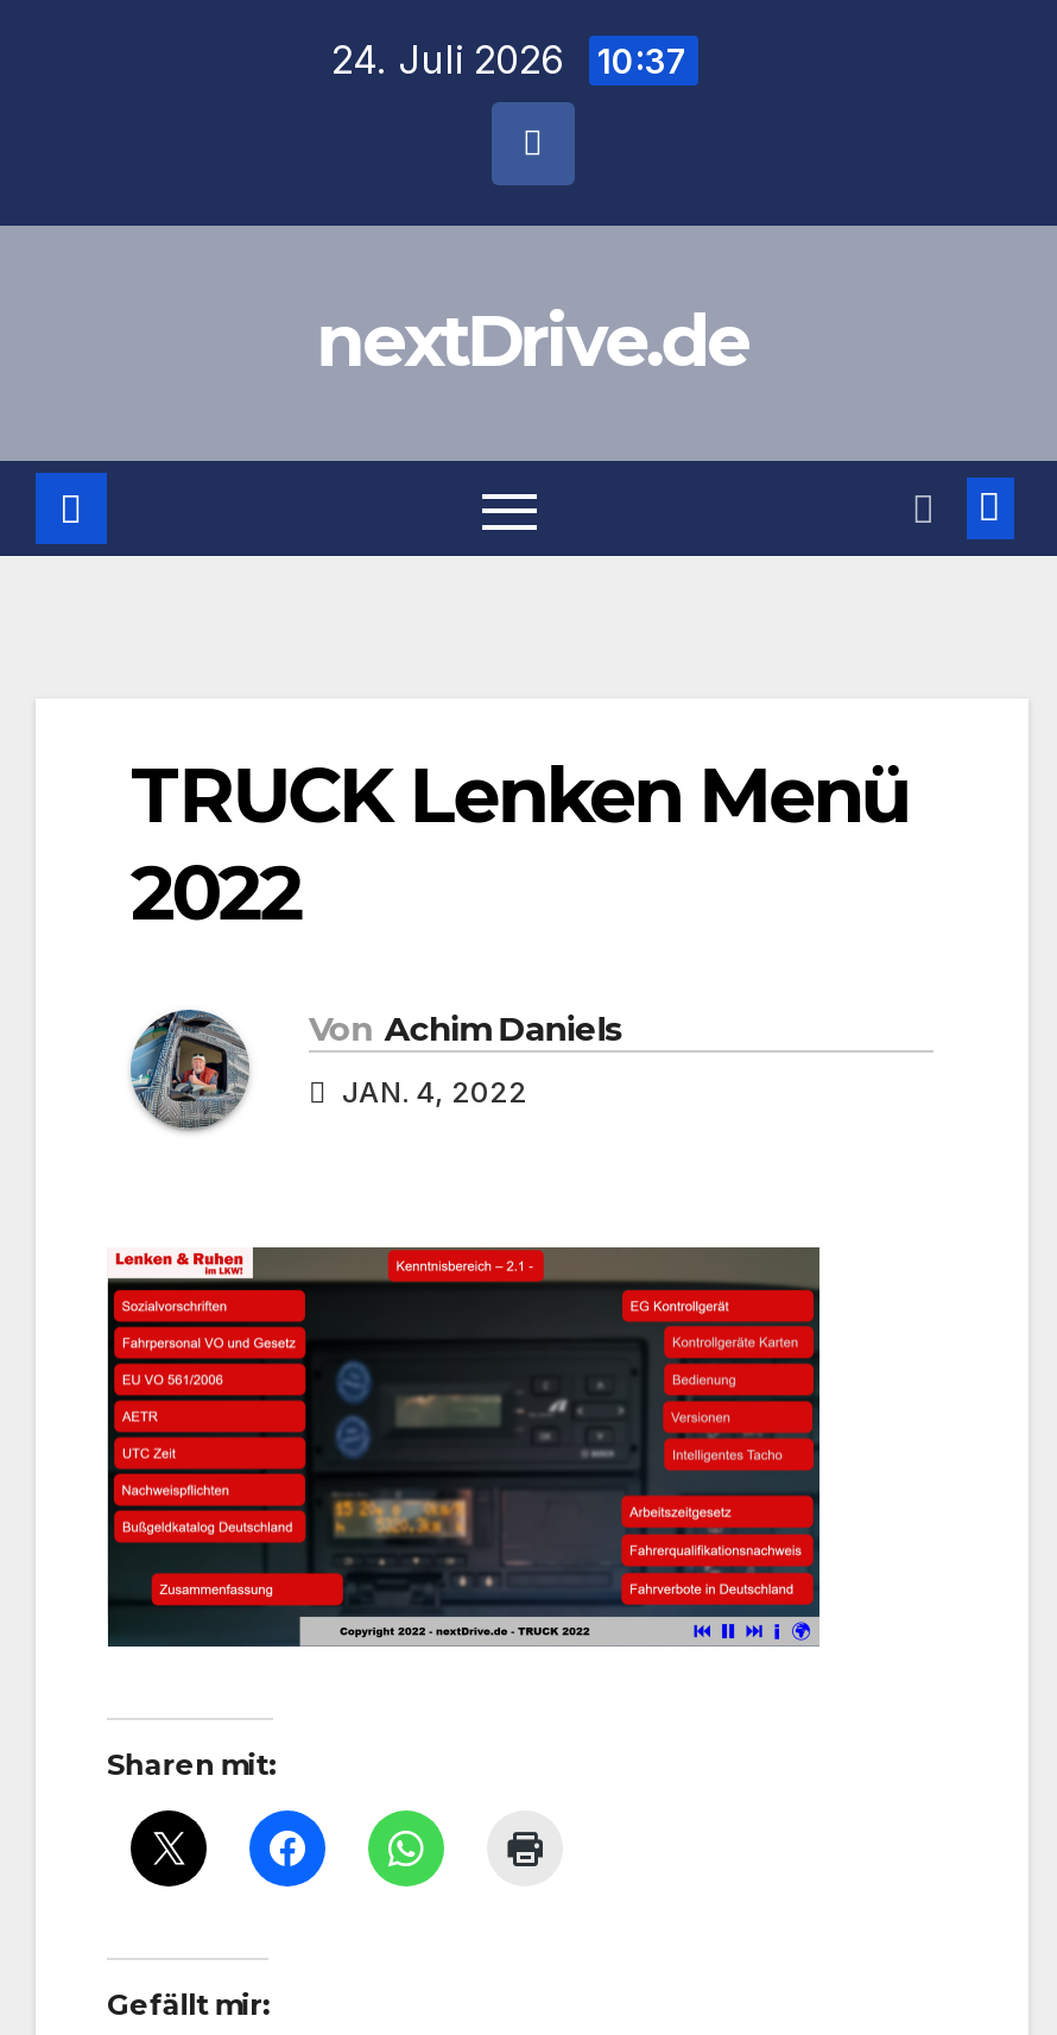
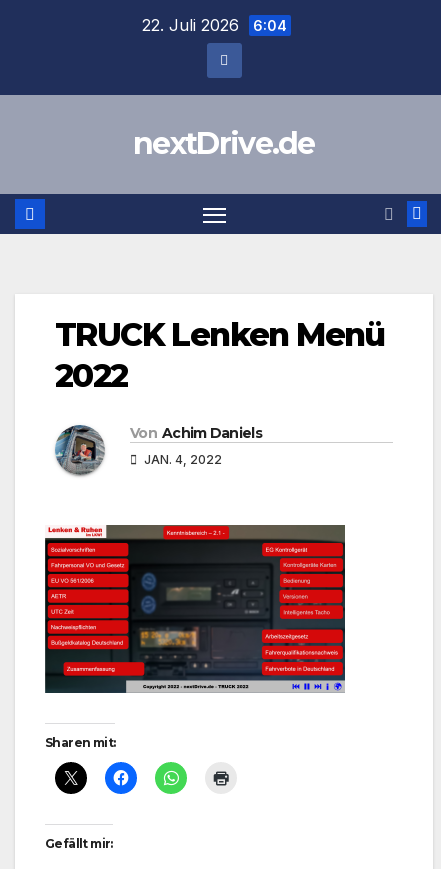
- 24. Juli 2026 10:37
+ 22. Juli 2026 6:04
